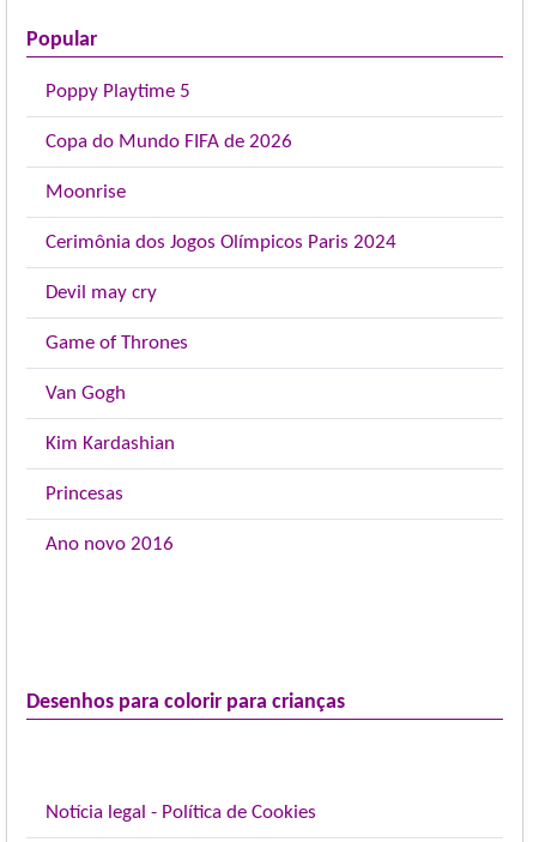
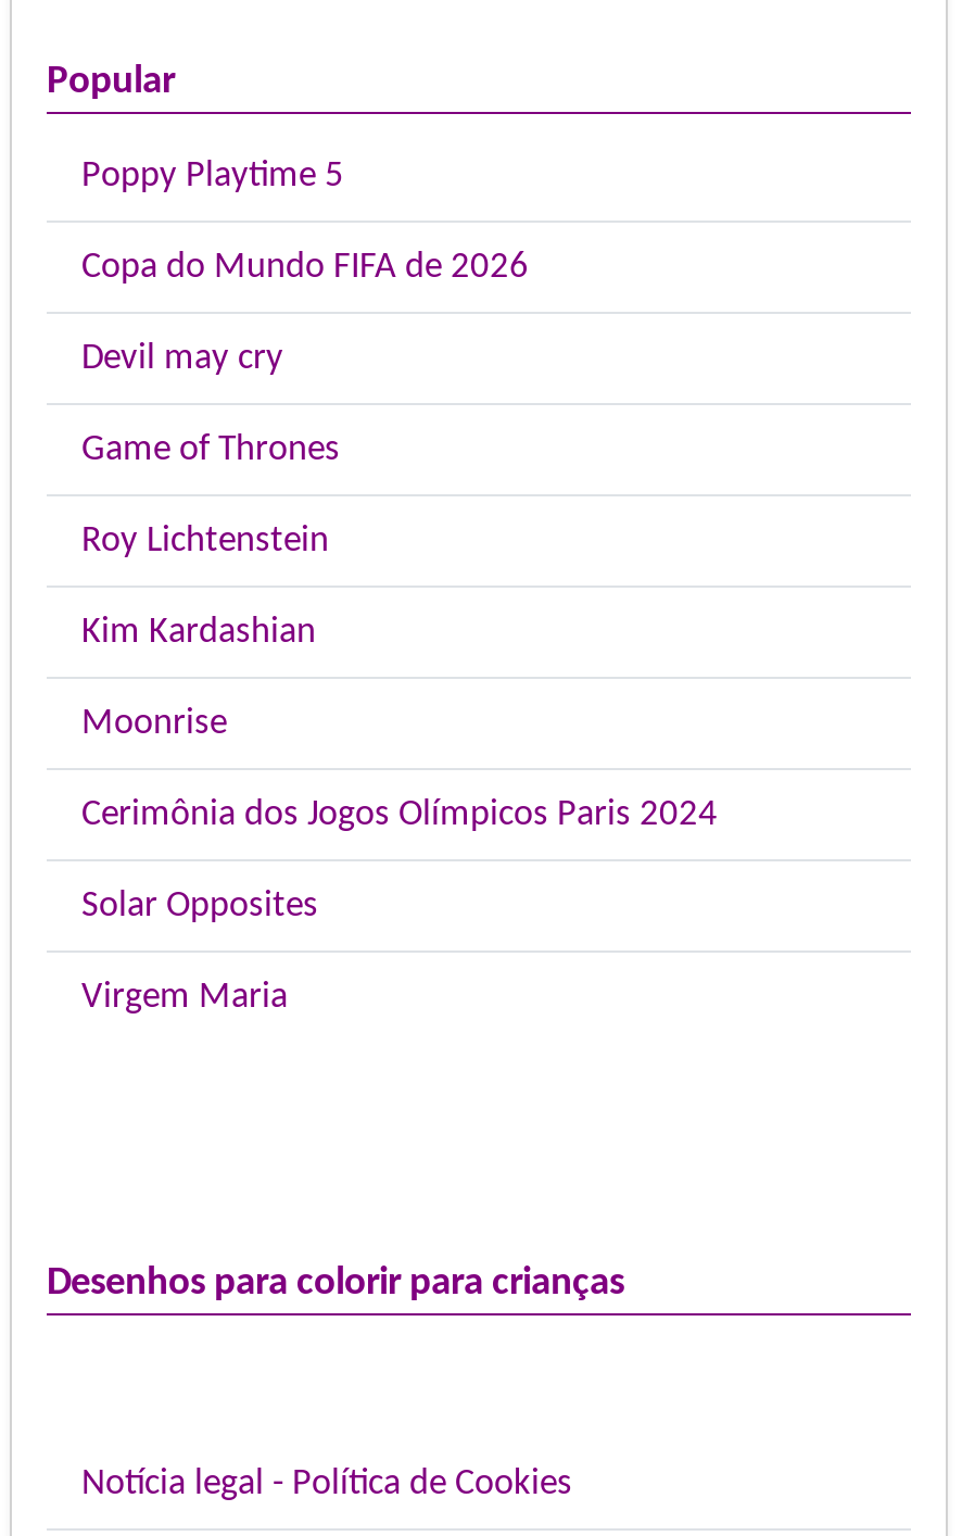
+ Roy Lichtenstein

moved down: Moonrise | Cerimônia dos Jogos Olímpicos Paris 2024

moved up: Devil may cry | Game of Thrones

- Van Gogh
- Princesas
- Ano novo 2016
+ Solar Opposites
+ Virgem Maria

moved up: Kim Kardashian
